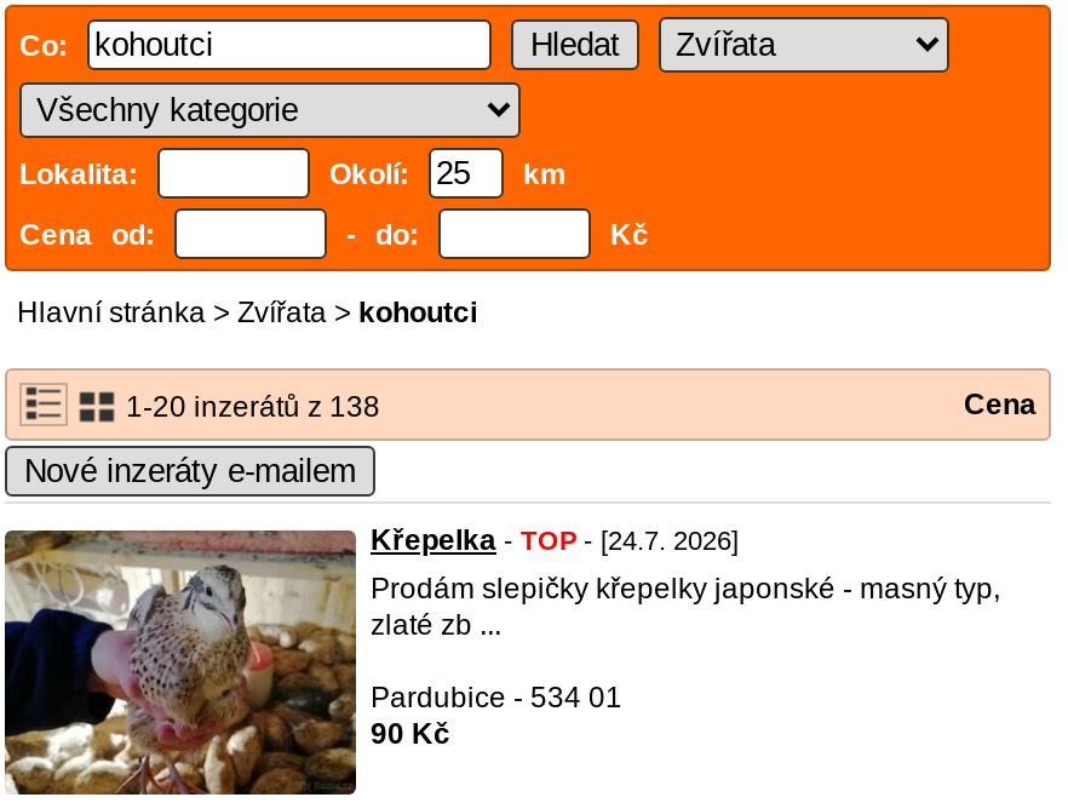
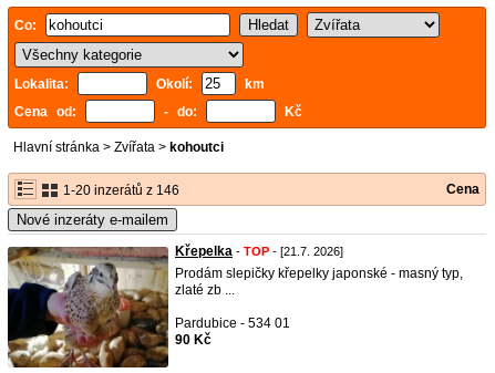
- 1-20 inzerátů z 138
+ 1-20 inzerátů z 146

- Křepelka - TOP - [24.7. 2026]
+ Křepelka - TOP - [21.7. 2026]
